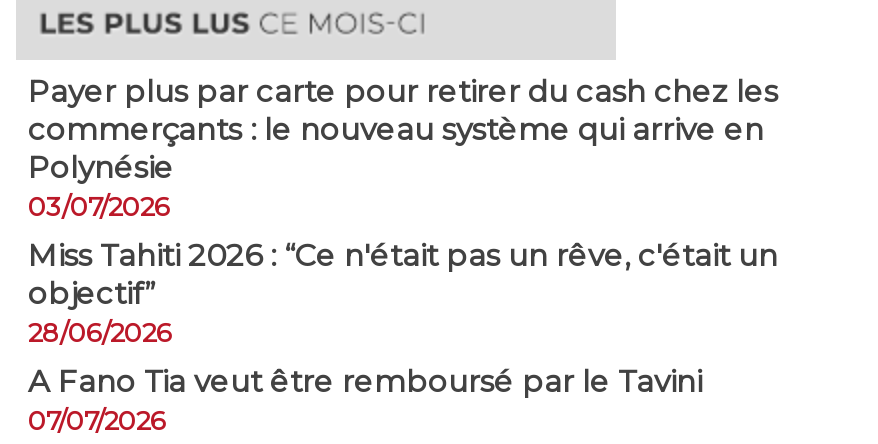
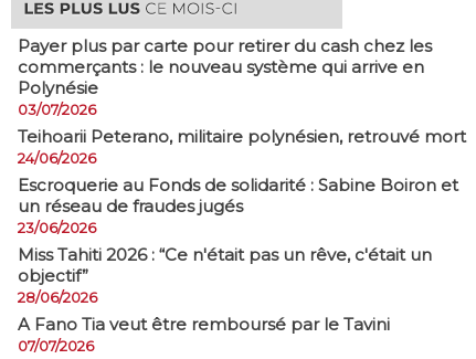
+ Teihoarii Peterano, militaire polynésien, retrouvé mort
+ 24/06/2026
+ Escroquerie au Fonds de solidarité : Sabine Boiron et
+ un réseau de fraudes jugés
+ 23/06/2026
